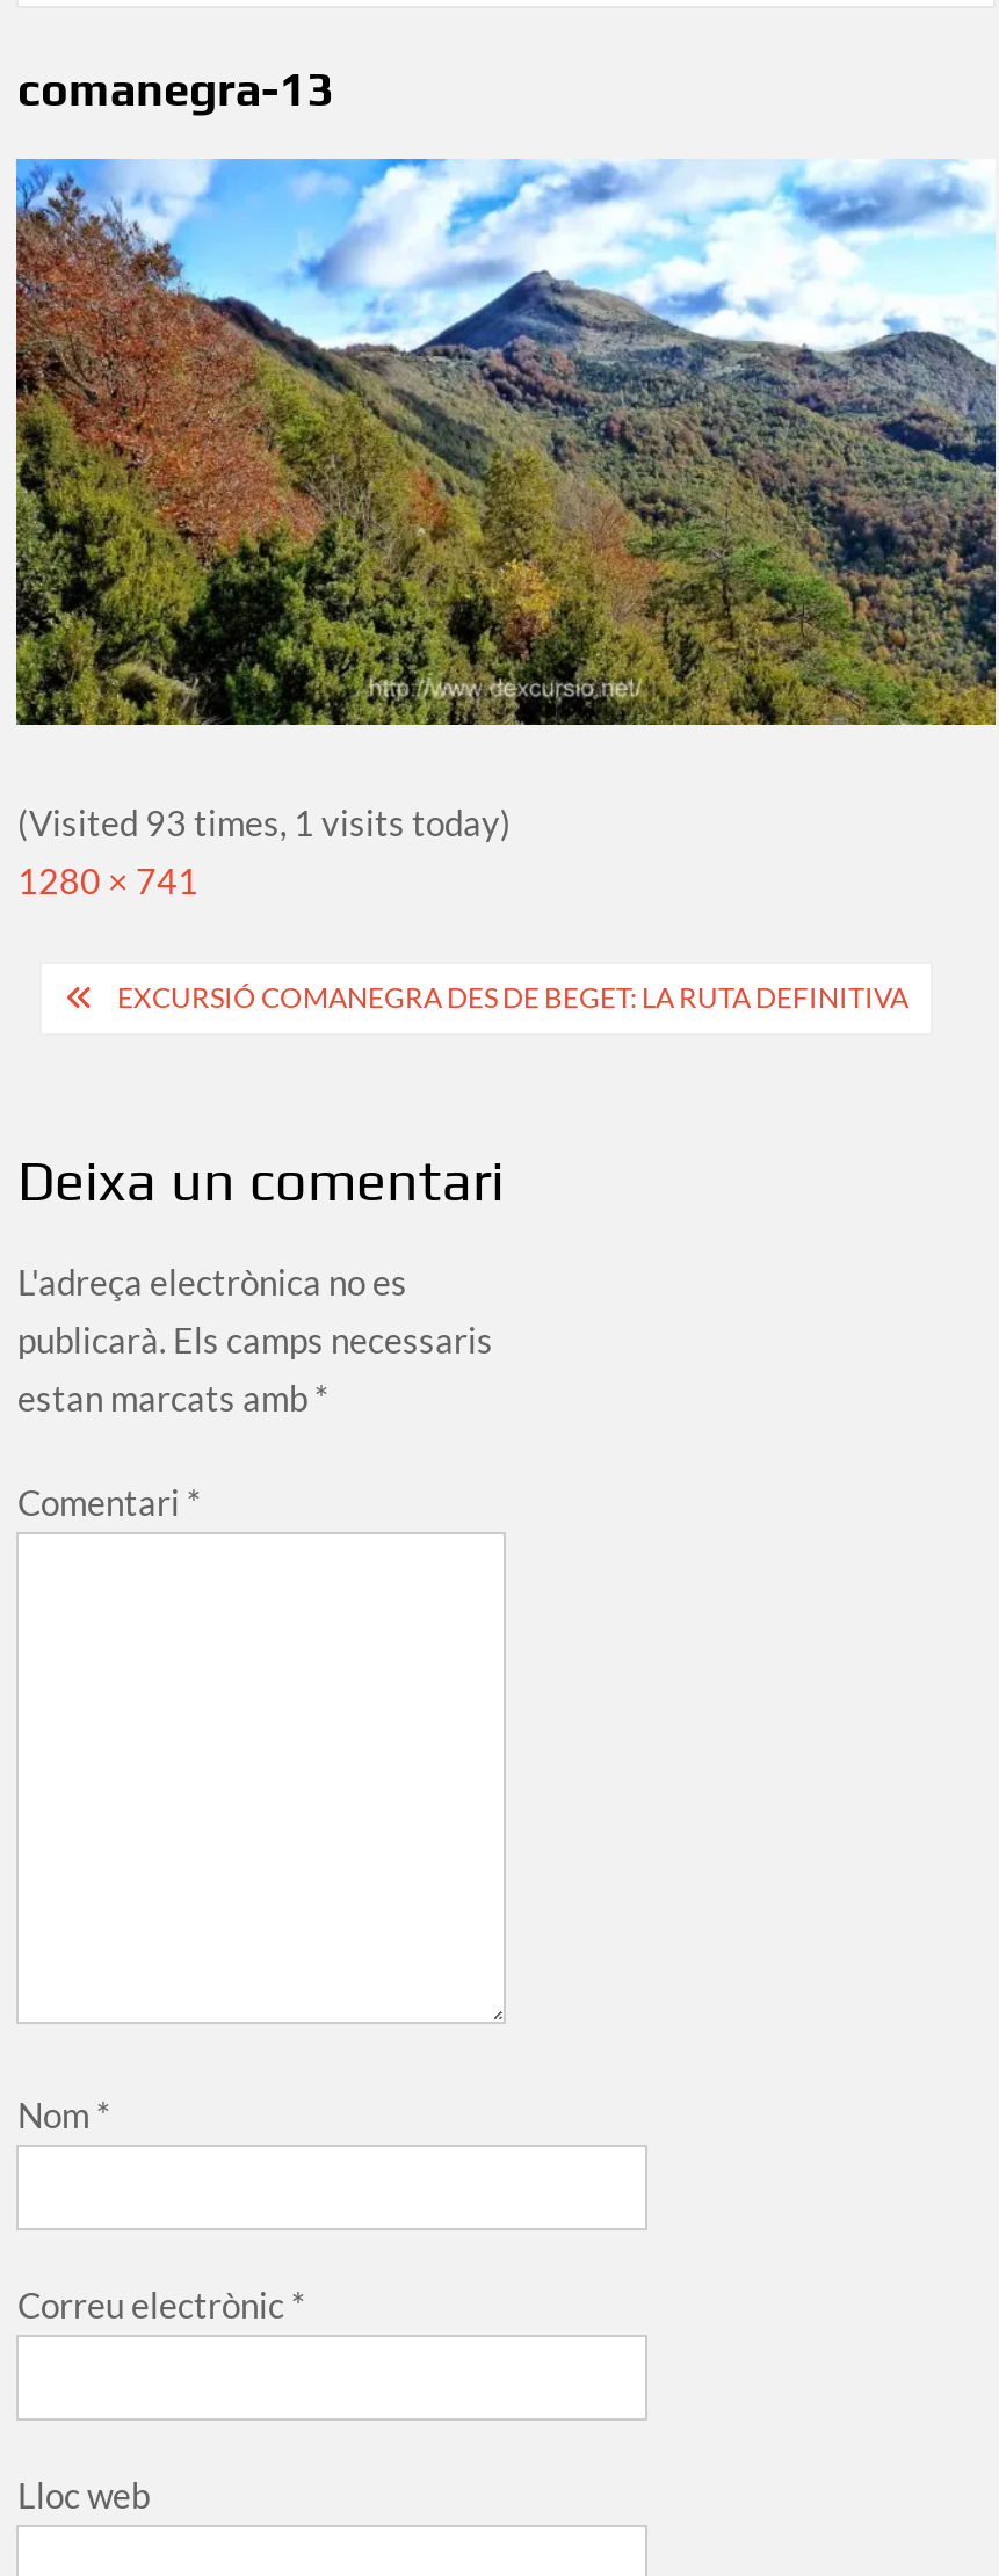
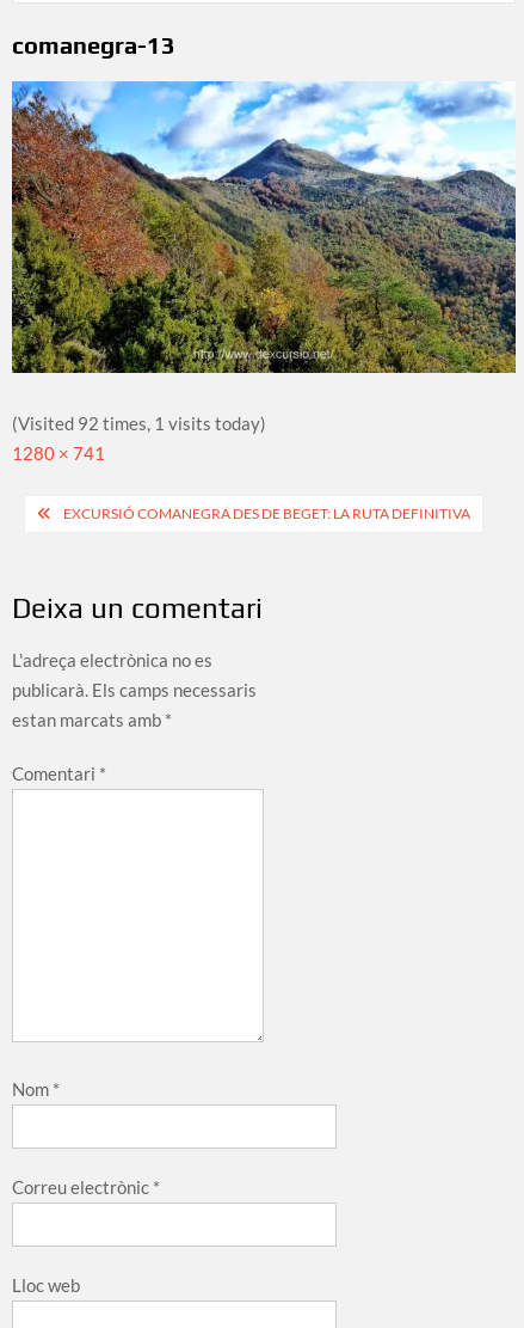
- (Visited 93 times, 1 visits today)
+ (Visited 92 times, 1 visits today)
